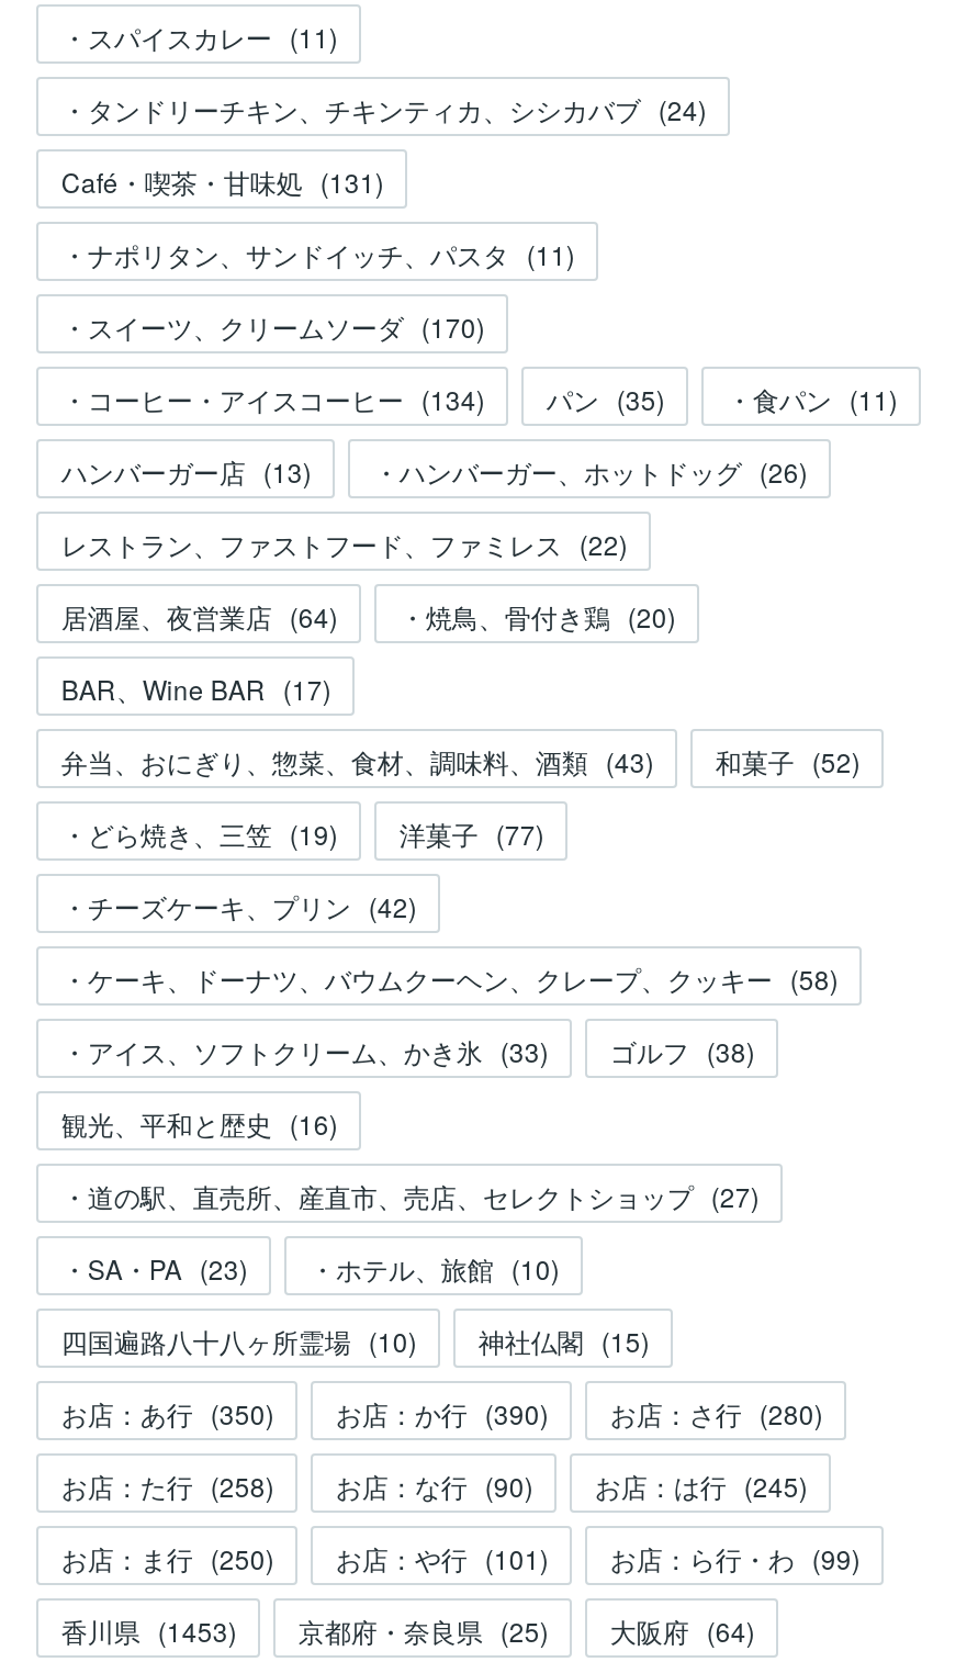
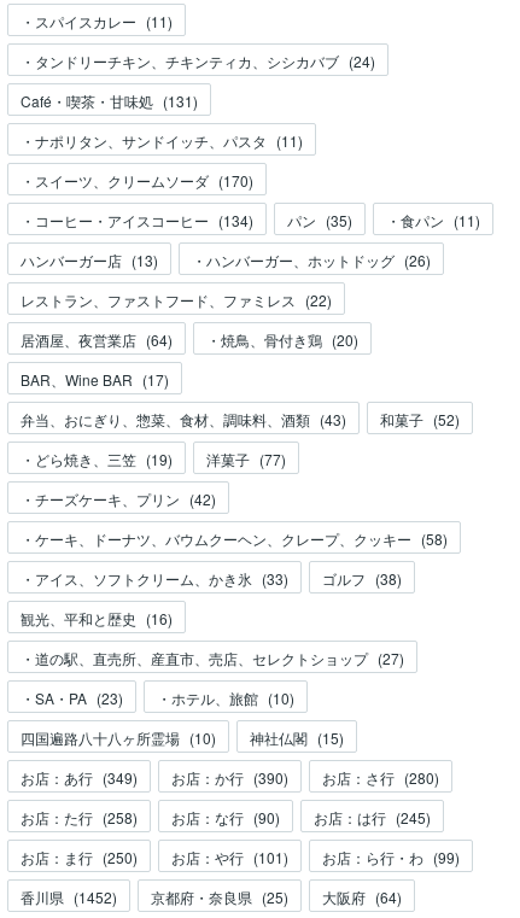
- お店：あ行 (350) お店：か行 (390) お店：さ行 (280)
+ お店：あ行 (349) お店：か行 (390) お店：さ行 (280)

- 香川県 (1453) 京都府・奈良県 (25) 大阪府 (64)
+ 香川県 (1452) 京都府・奈良県 (25) 大阪府 (64)
